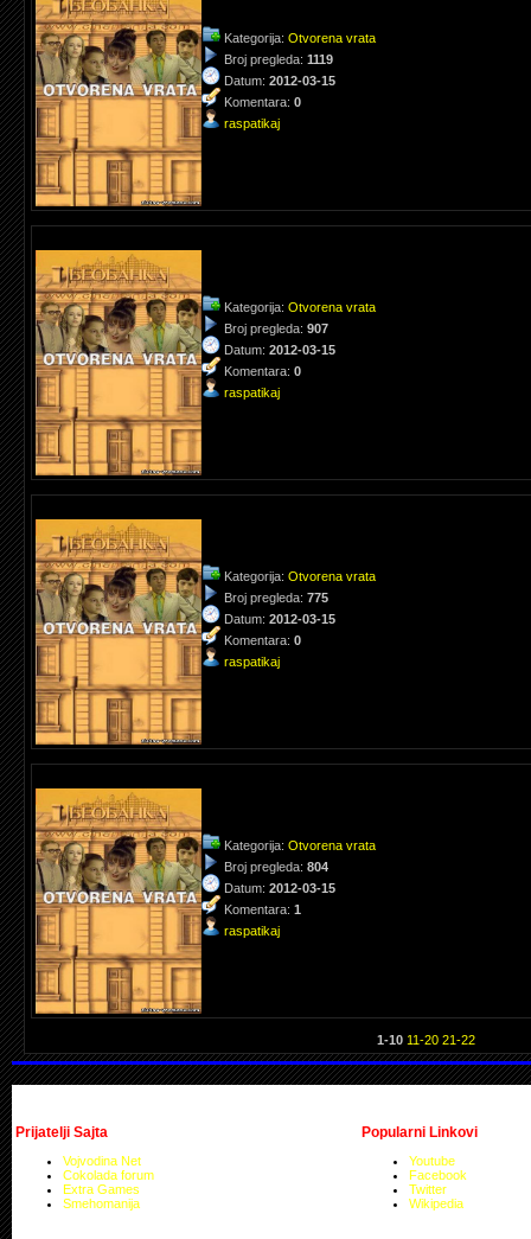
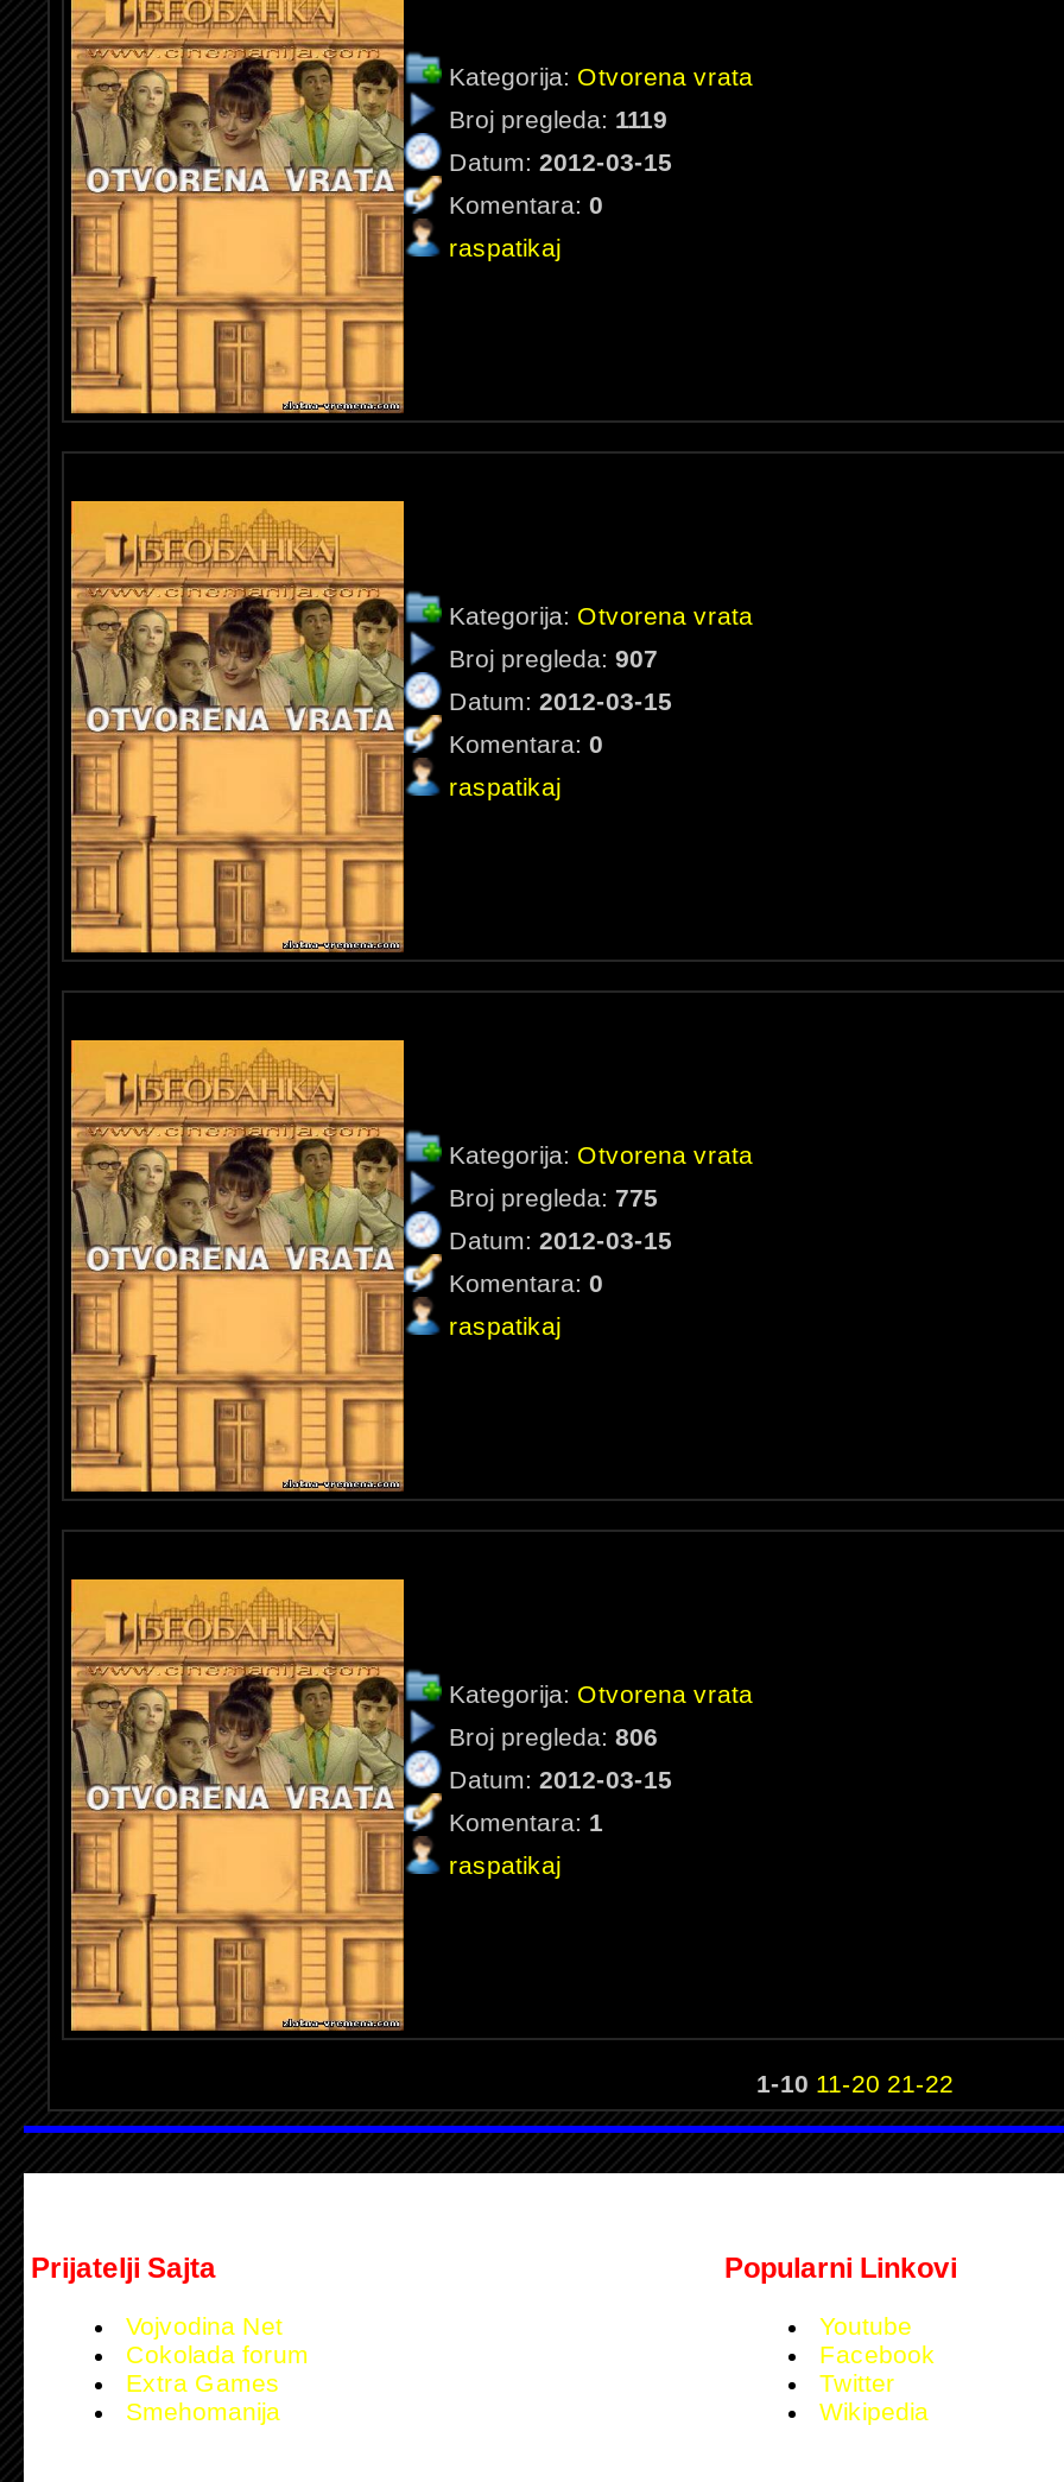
- Broj pregleda: 804
+ Broj pregleda: 806
